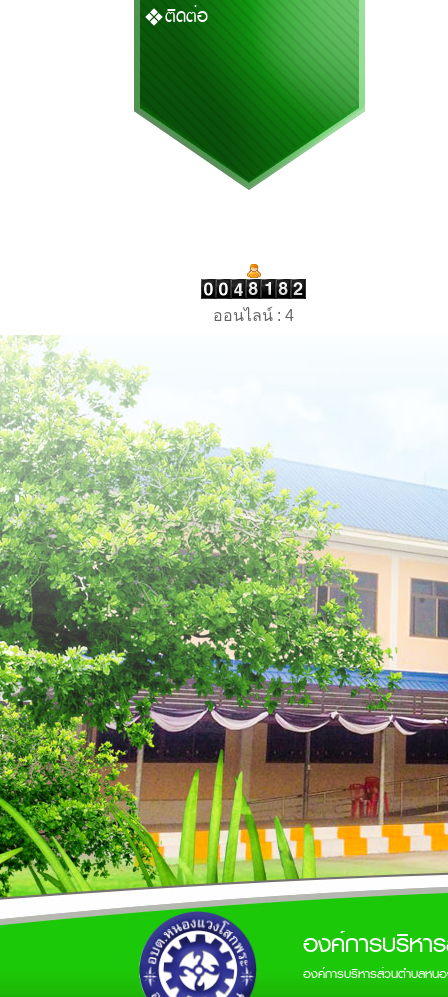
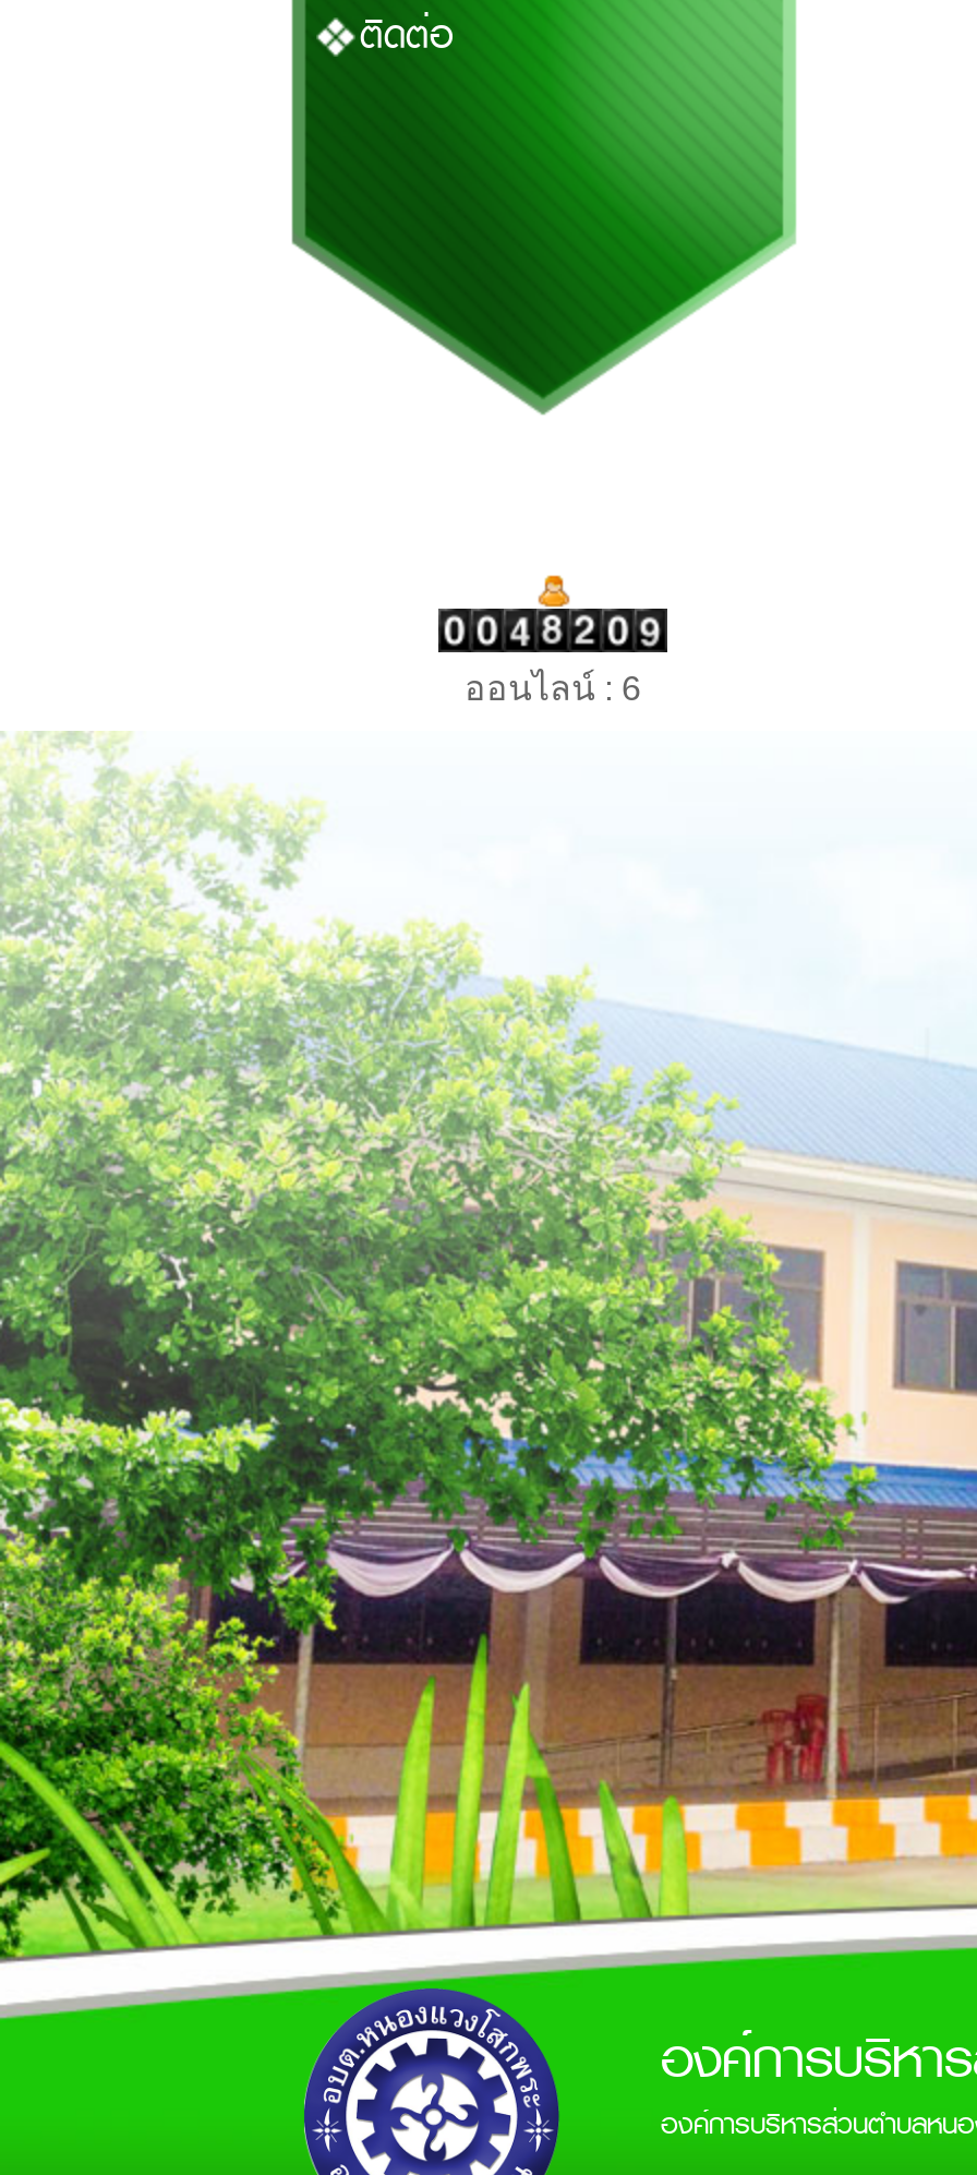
- ออนไลน์ : 4
+ ออนไลน์ : 6
